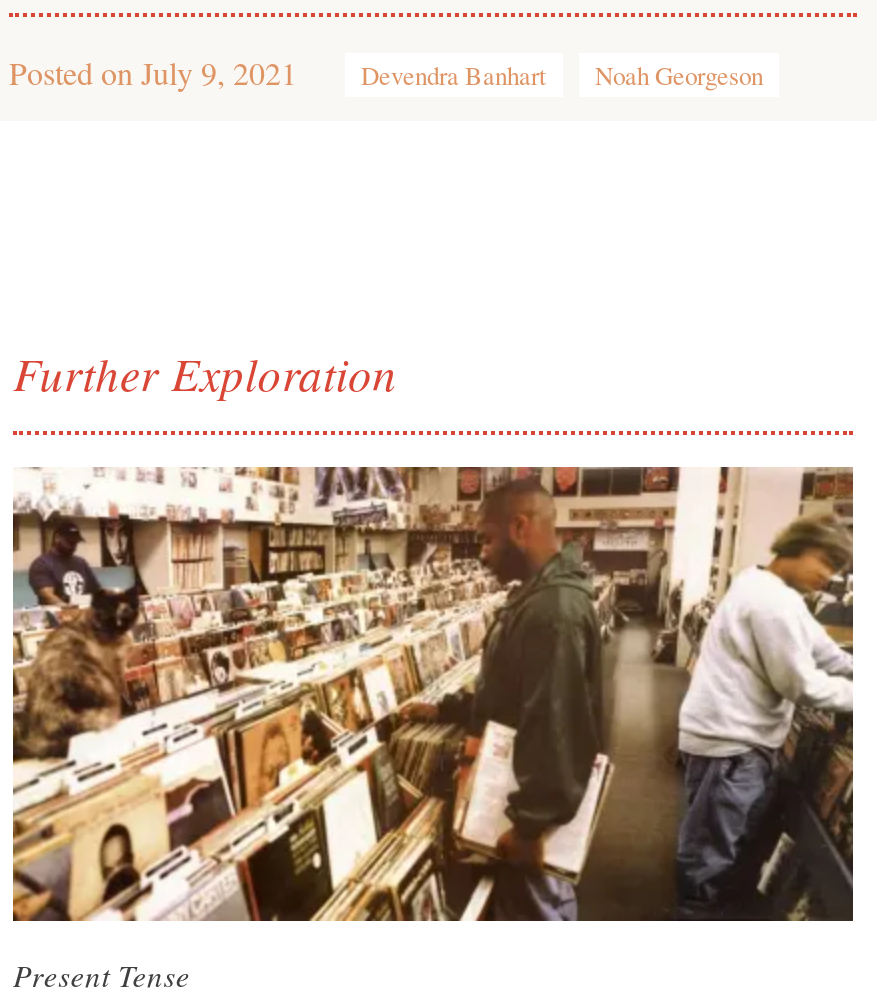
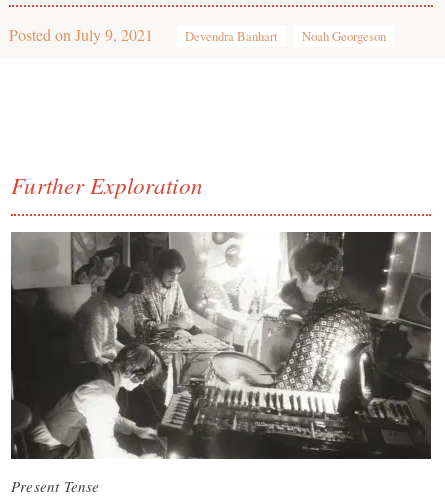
- [image]
+ [image]
